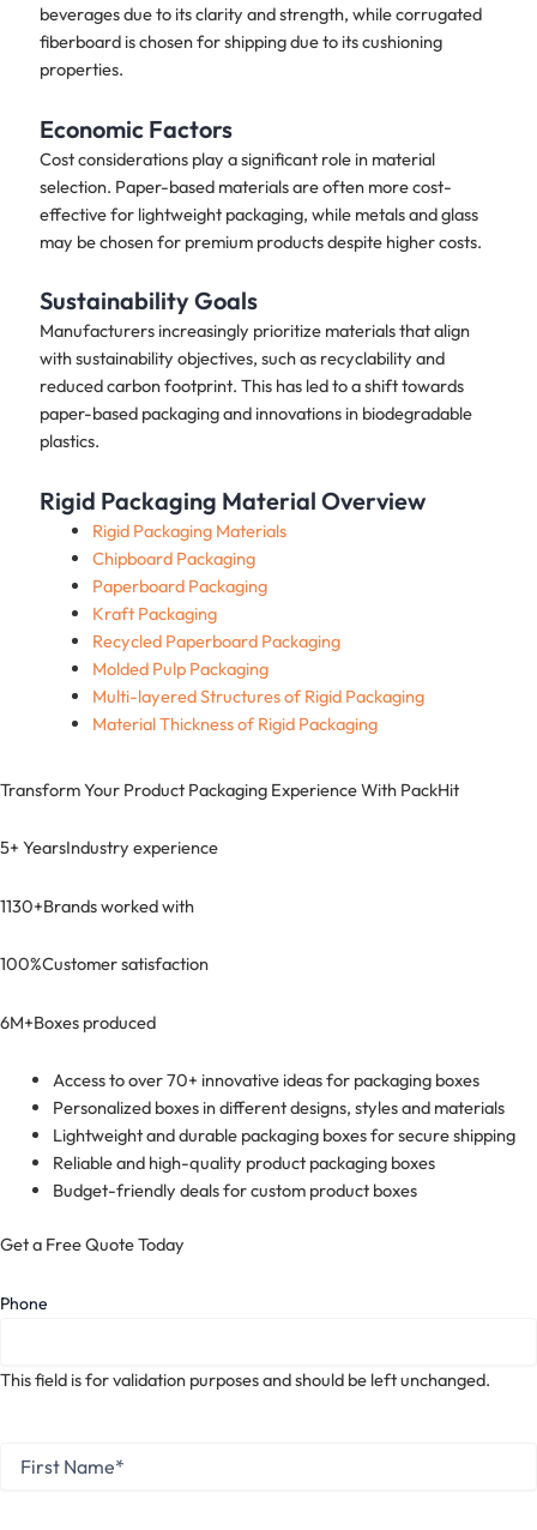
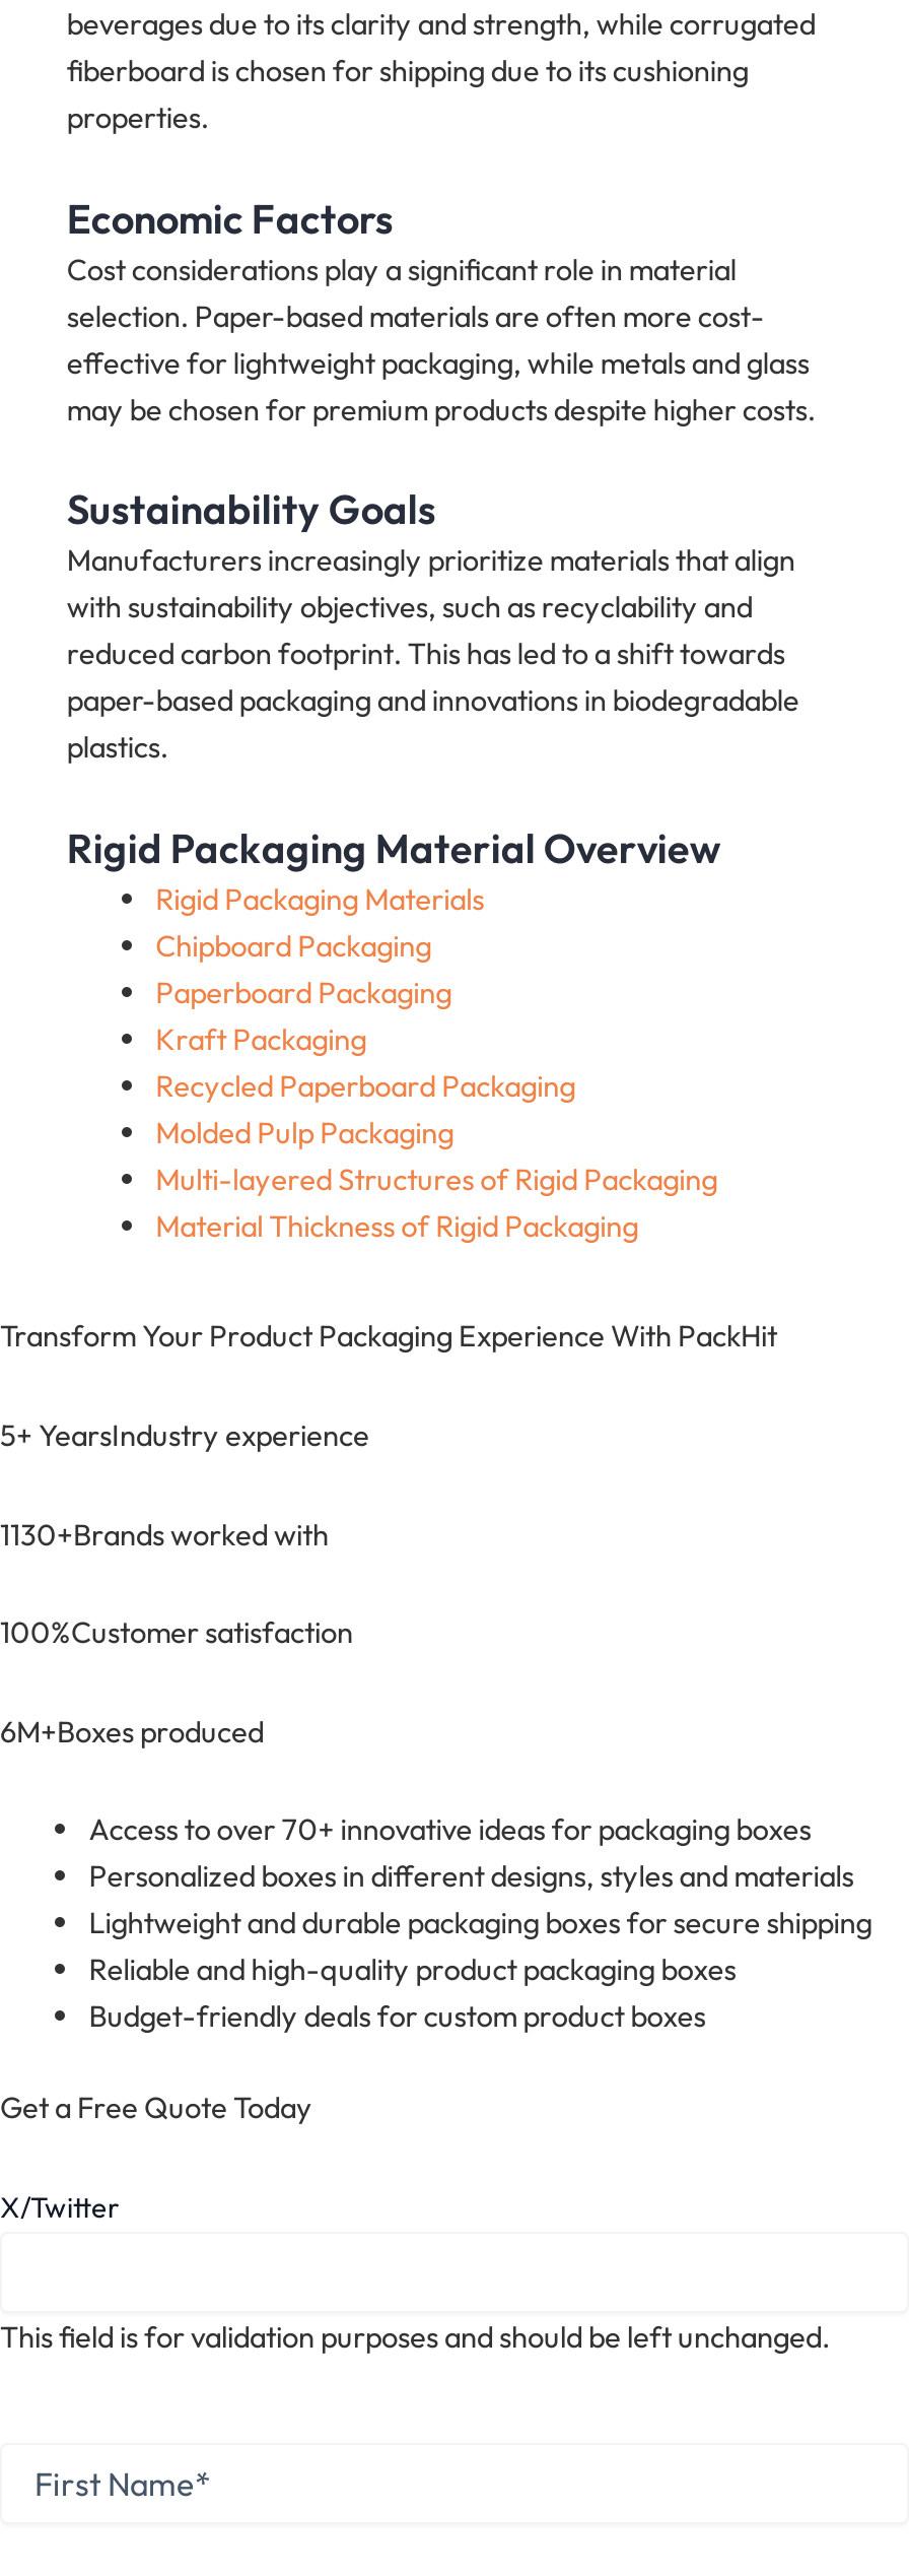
- Phone
+ X/Twitter
